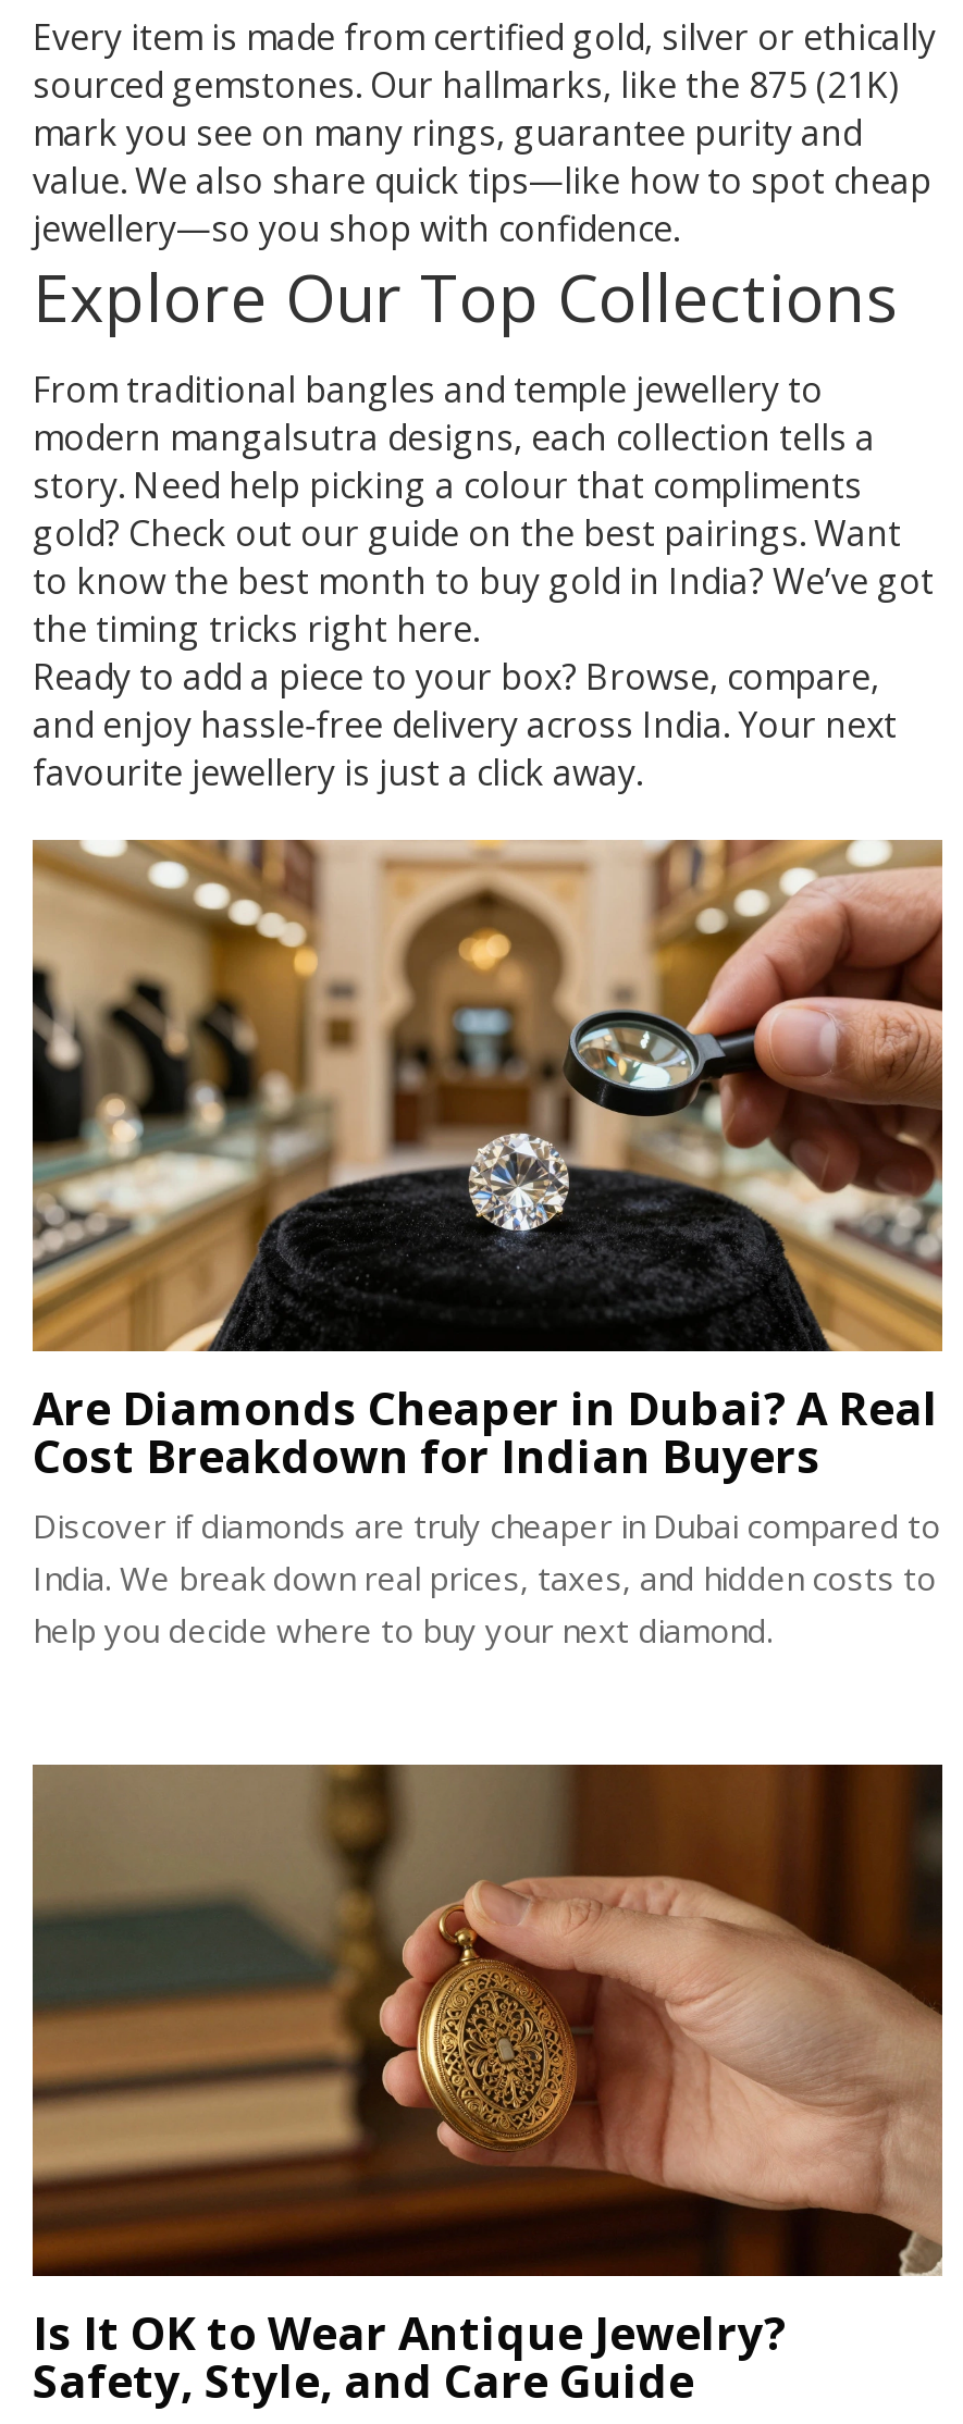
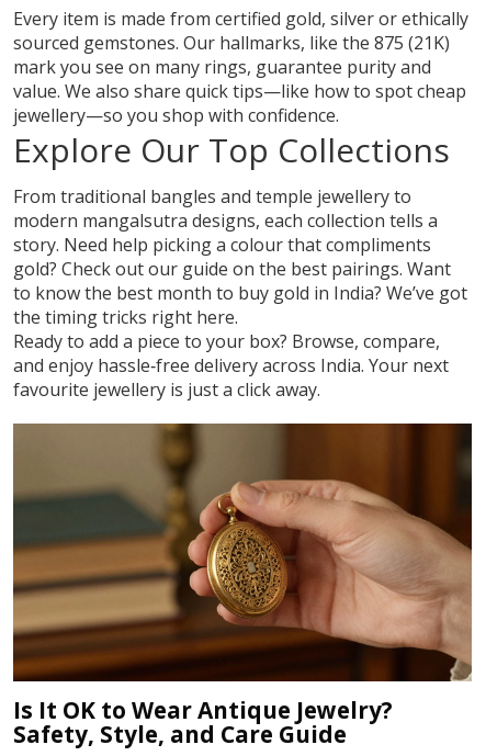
- [image]
- Are Diamonds Cheaper in Dubai? A Real
- Cost Breakdown for Indian Buyers
- Discover if diamonds are truly cheaper in Dubai compared to
- India. We break down real prices, taxes, and hidden costs to
- help you decide where to buy your next diamond.
